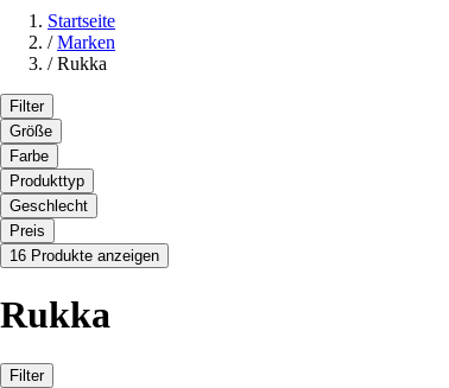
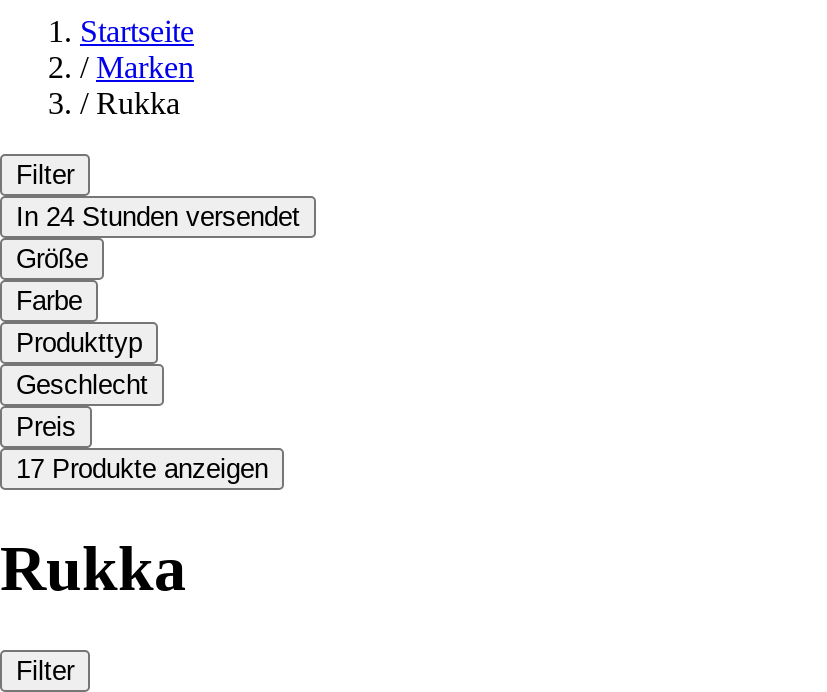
+ In 24 Stunden versendet

- 16 Produkte anzeigen
+ 17 Produkte anzeigen
